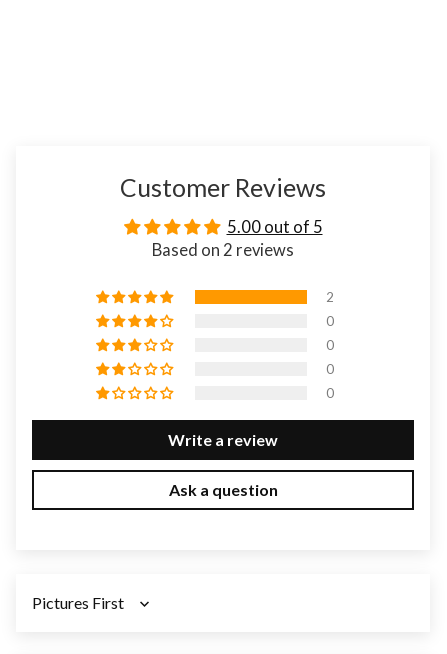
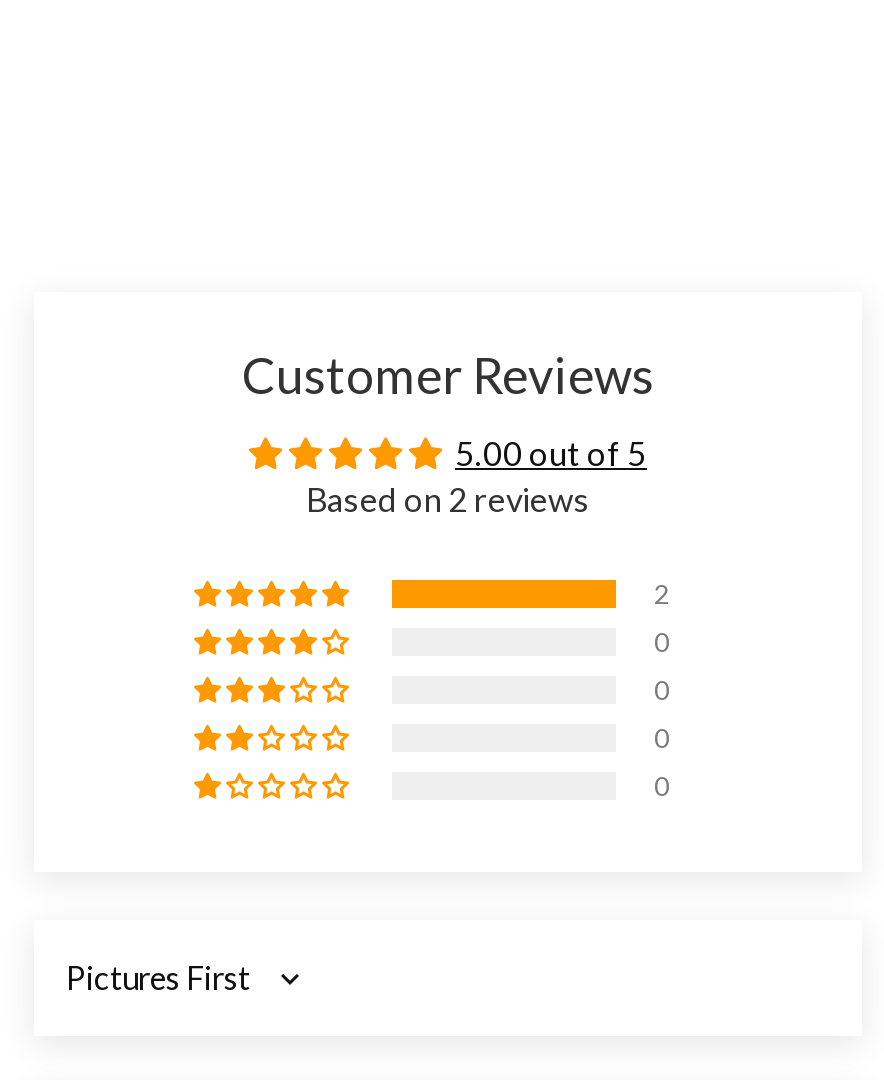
- Write a review
- Ask a question
